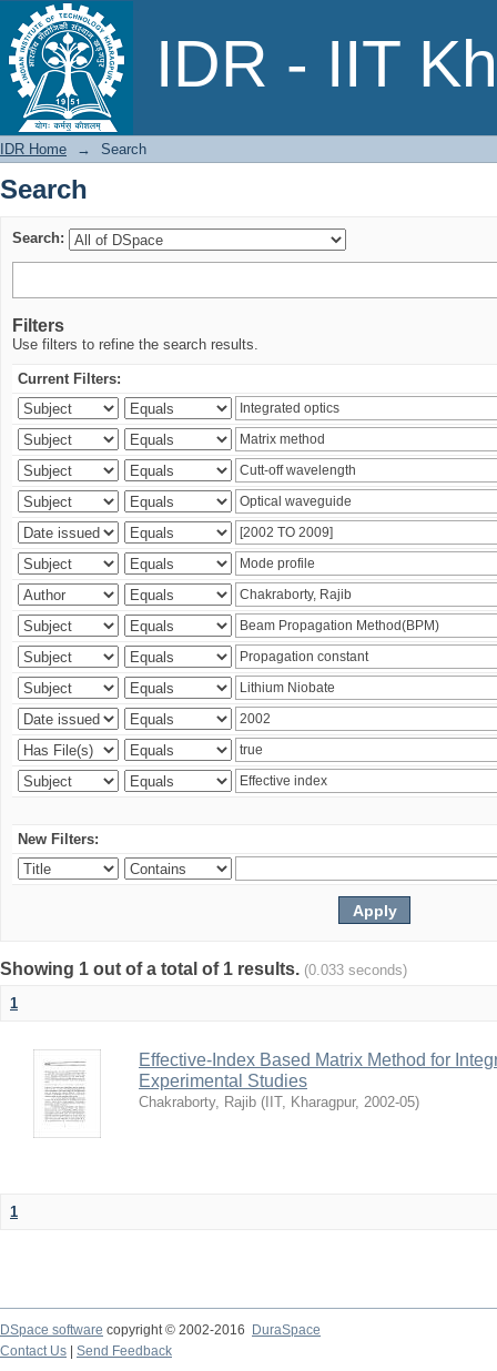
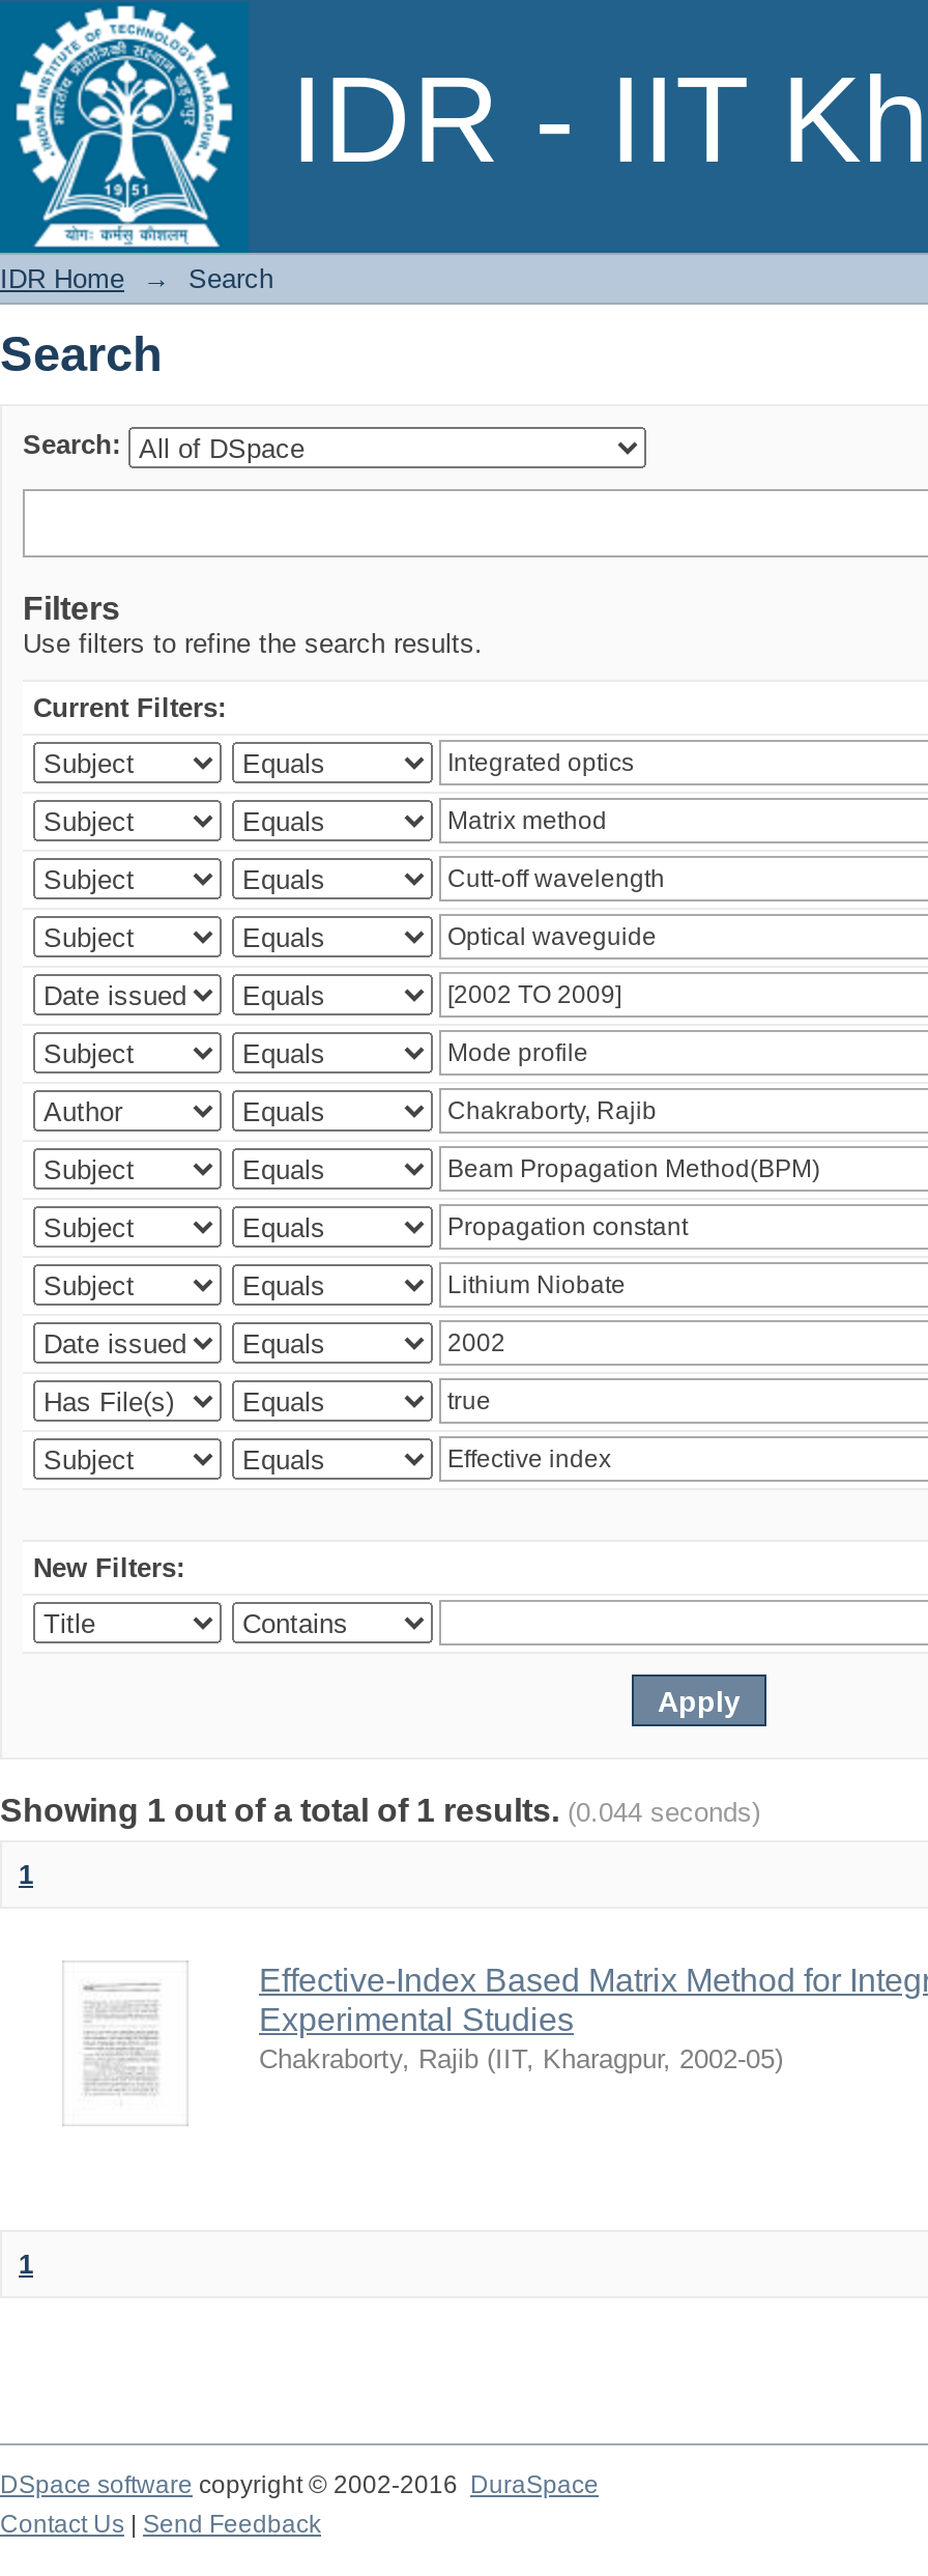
- Showing 1 out of a total of 1 results. (0.033 seconds)
+ Showing 1 out of a total of 1 results. (0.044 seconds)
